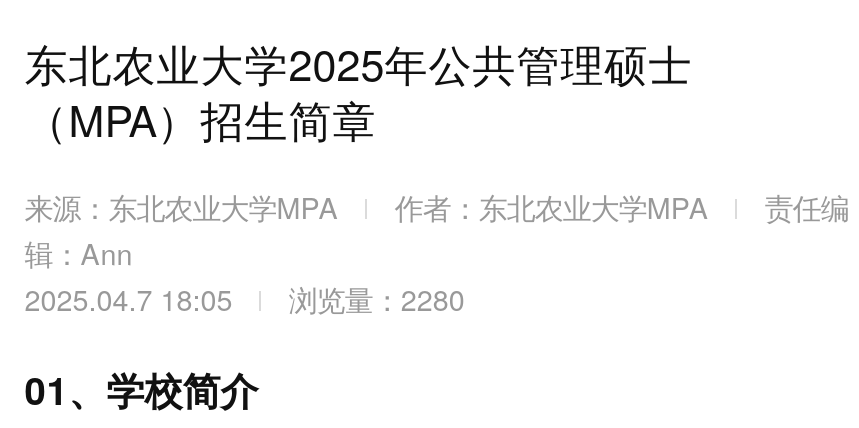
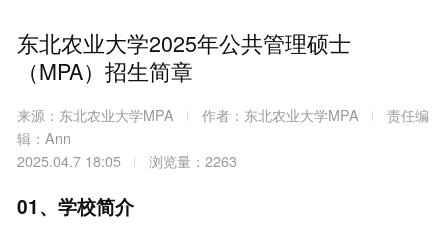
- 2025.04.7 18:05 浏览量：2280
+ 2025.04.7 18:05 浏览量：2263
